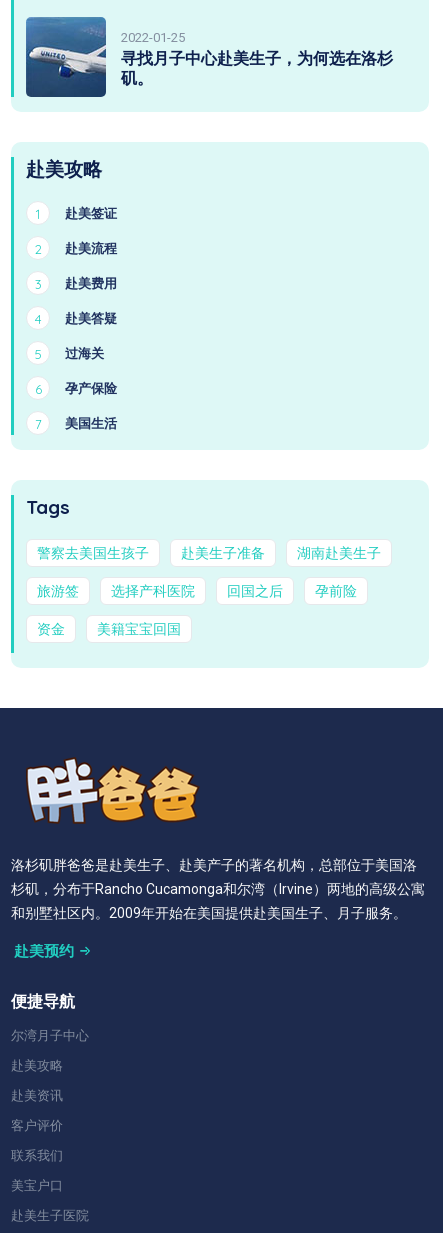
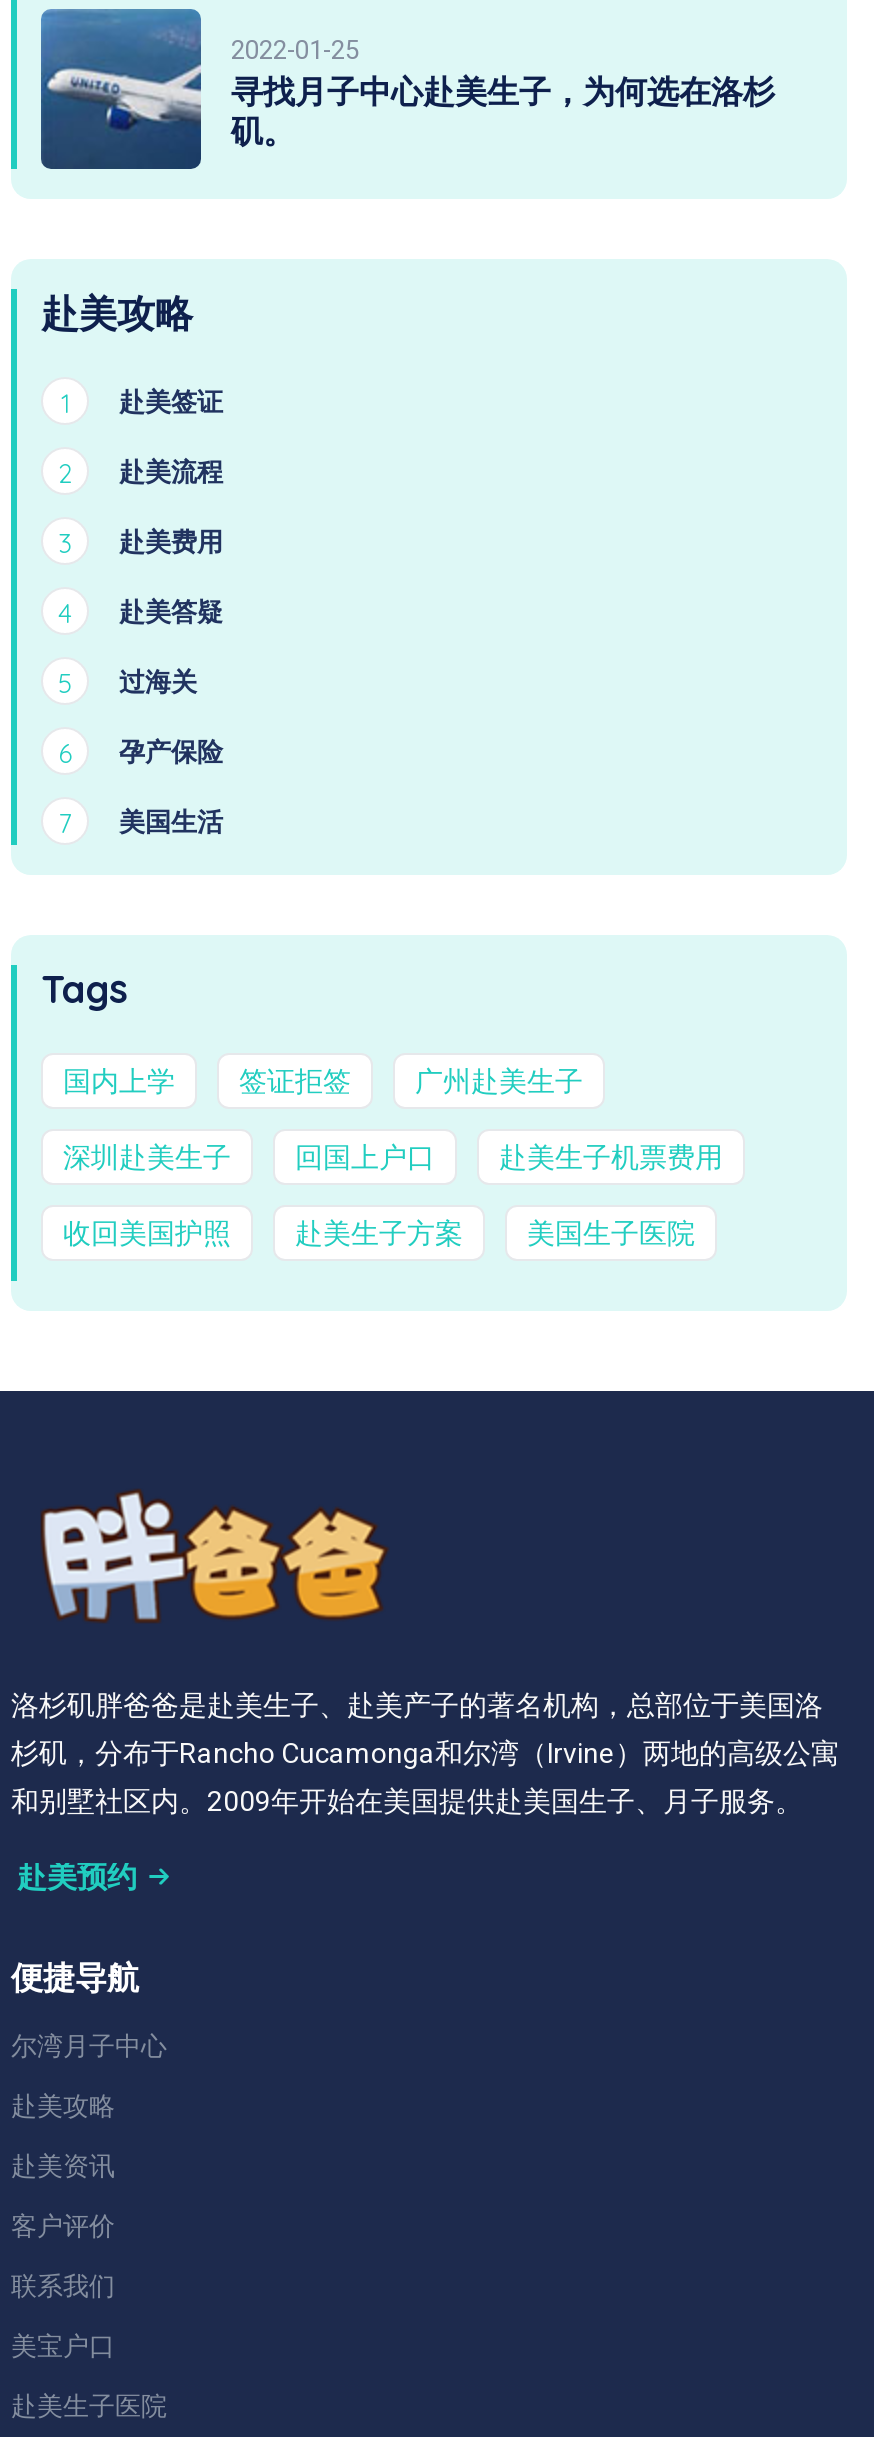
- 警察去美国生孩子
- 赴美生子准备
- 湖南赴美生子
+ 国内上学
+ 签证拒签
+ 广州赴美生子

- 旅游签
- 选择产科医院
- 回国之后
- 孕前险
+ 深圳赴美生子
+ 回国上户口
+ 赴美生子机票费用

- 资金
- 美籍宝宝回国
+ 收回美国护照
+ 赴美生子方案
+ 美国生子医院
